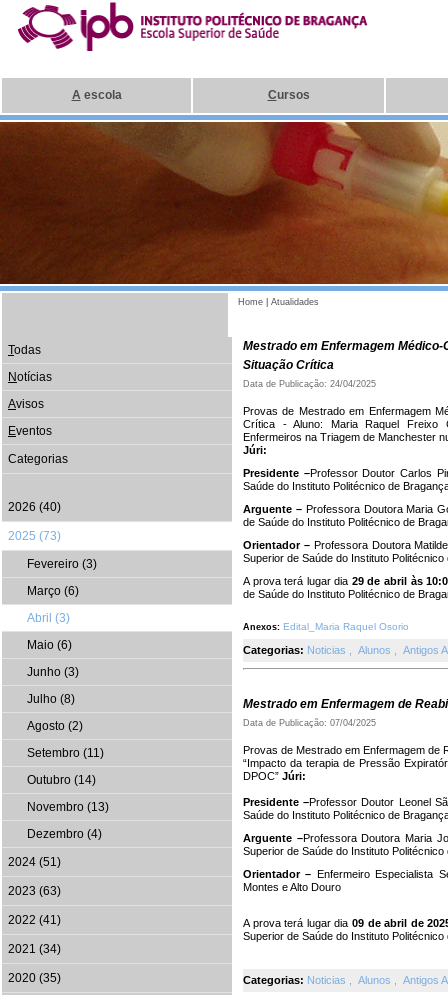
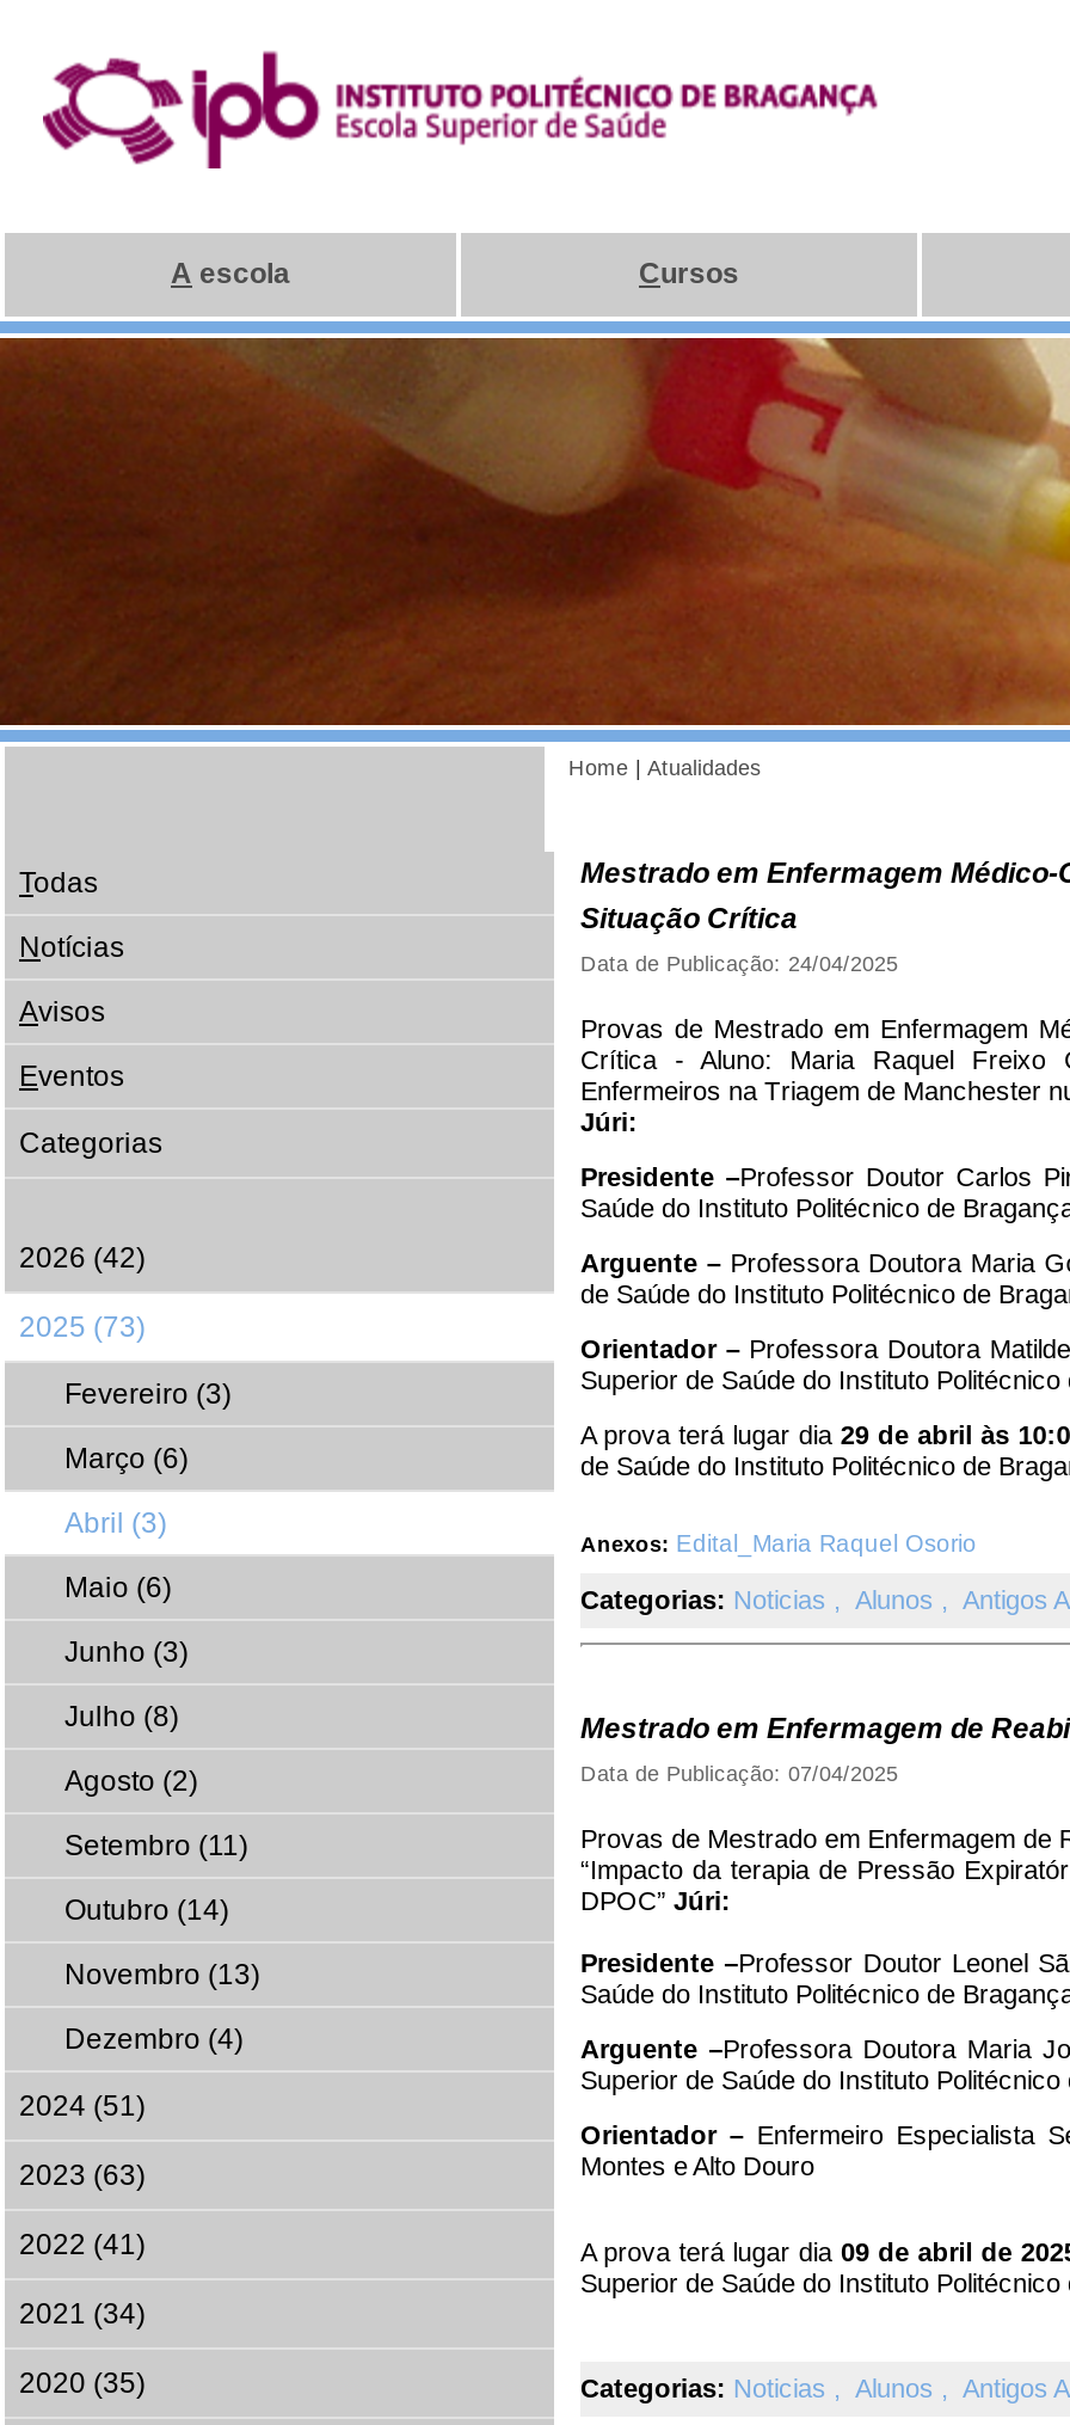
- 2026 (40)
+ 2026 (42)
